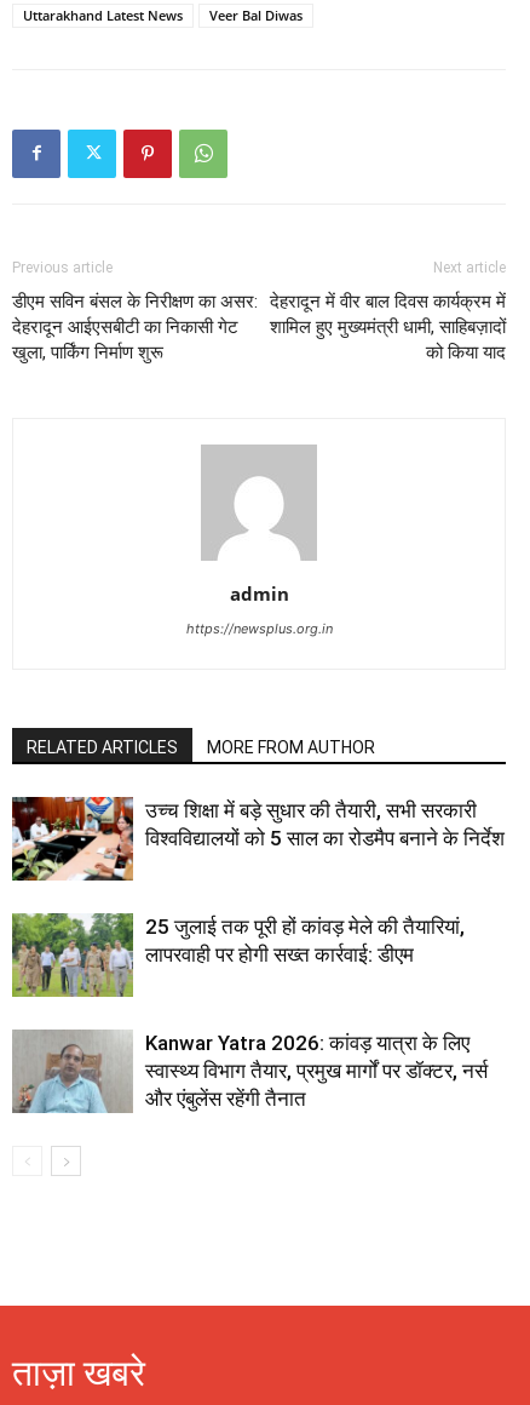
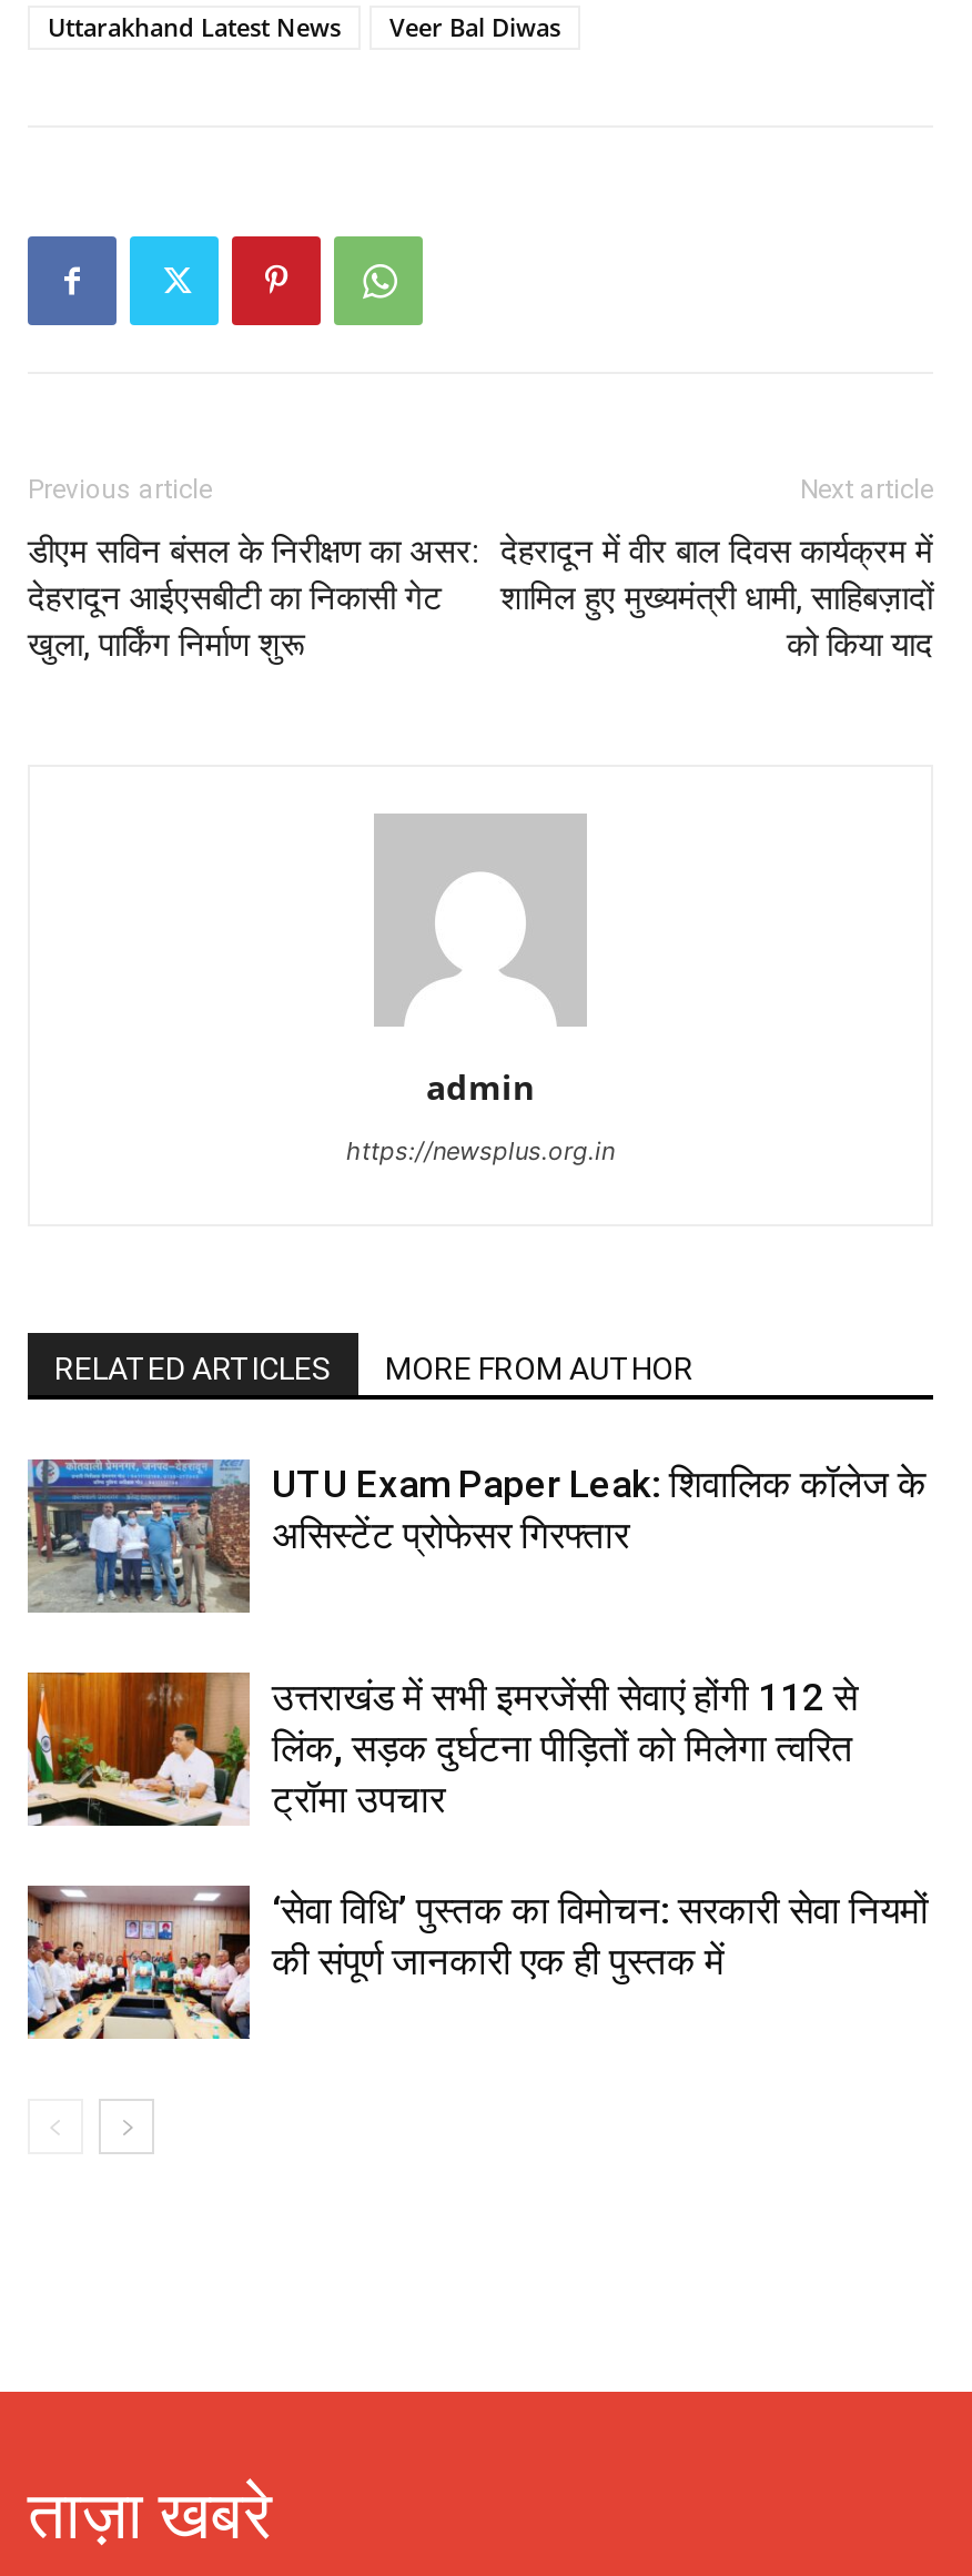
- [image]
- उच्च शिक्षा में बड़े सुधार की तैयारी, सभी सरकारी
- विश्वविद्यालयों को 5 साल का रोडमैप बनाने के निर्देश
+ [image]
+ UTU Exam Paper Leak: शिवालिक कॉलेज के
+ असिस्टेंट प्रोफेसर गिरफ्तार

- [image]
- 25 जुलाई तक पूरी हों कांवड़ मेले की तैयारियां,
- लापरवाही पर होगी सख्त कार्रवाई: डीएम
+ [image]
+ उत्तराखंड में सभी इमरजेंसी सेवाएं होंगी 112 से
+ लिंक, सड़क दुर्घटना पीड़ितों को मिलेगा त्वरित
+ ट्रॉमा उपचार

- [image]
- Kanwar Yatra 2026: कांवड़ यात्रा के लिए
- स्वास्थ्य विभाग तैयार, प्रमुख मार्गों पर डॉक्टर, नर्स
- और एंबुलेंस रहेंगी तैनात
+ [image]
+ ‘सेवा विधि’ पुस्तक का विमोचन: सरकारी सेवा नियमों
+ की संपूर्ण जानकारी एक ही पुस्तक में
